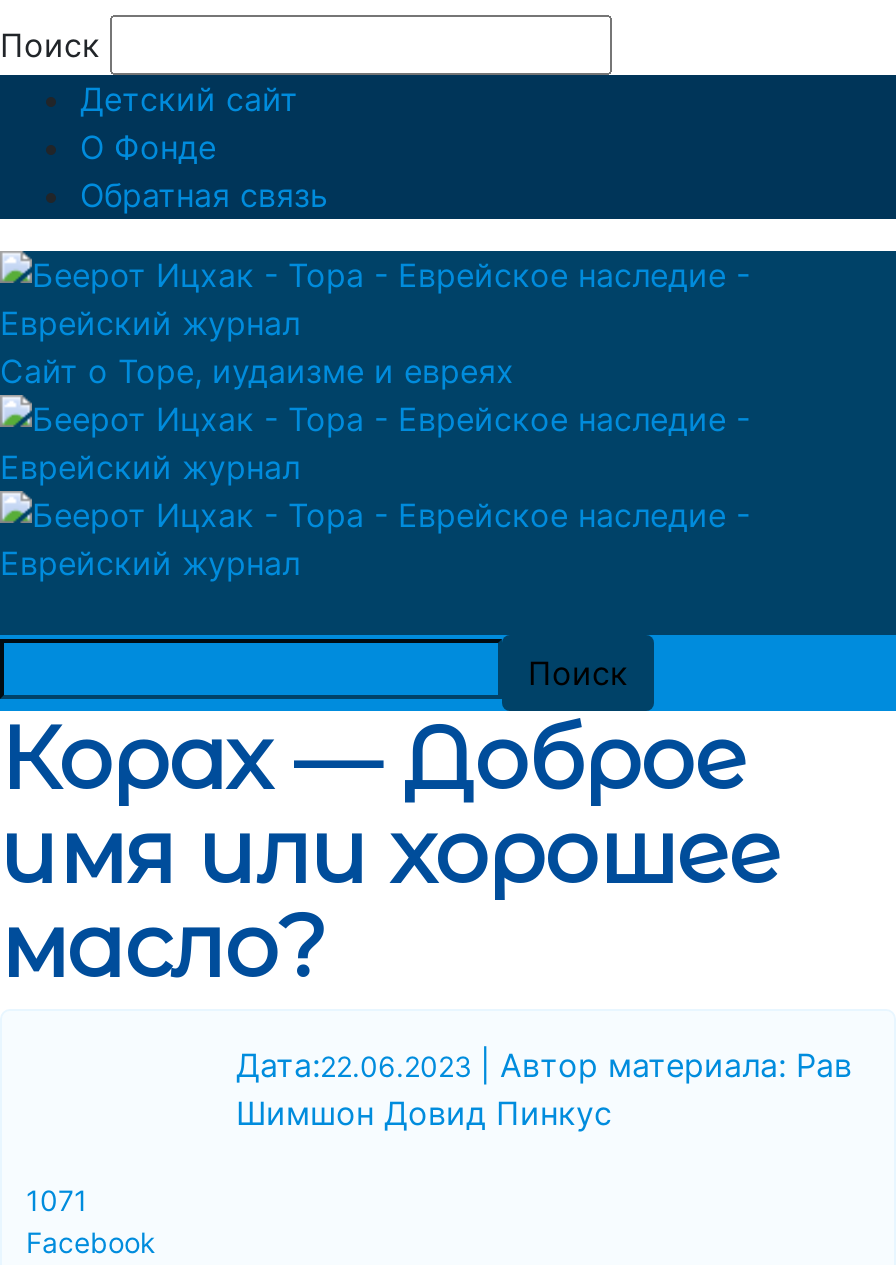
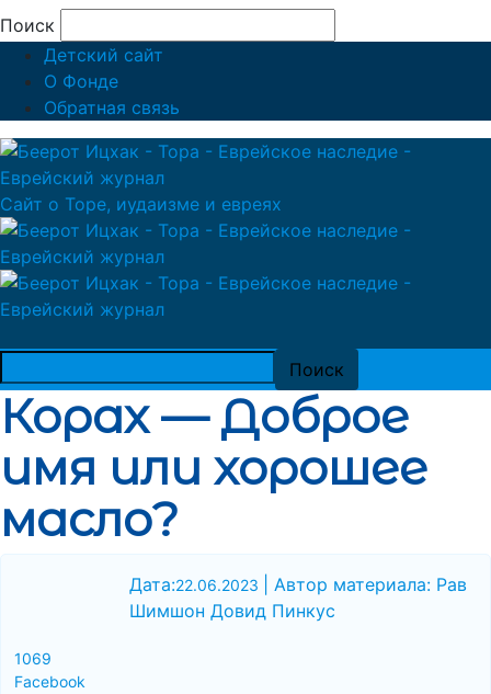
- 1071
+ 1069
